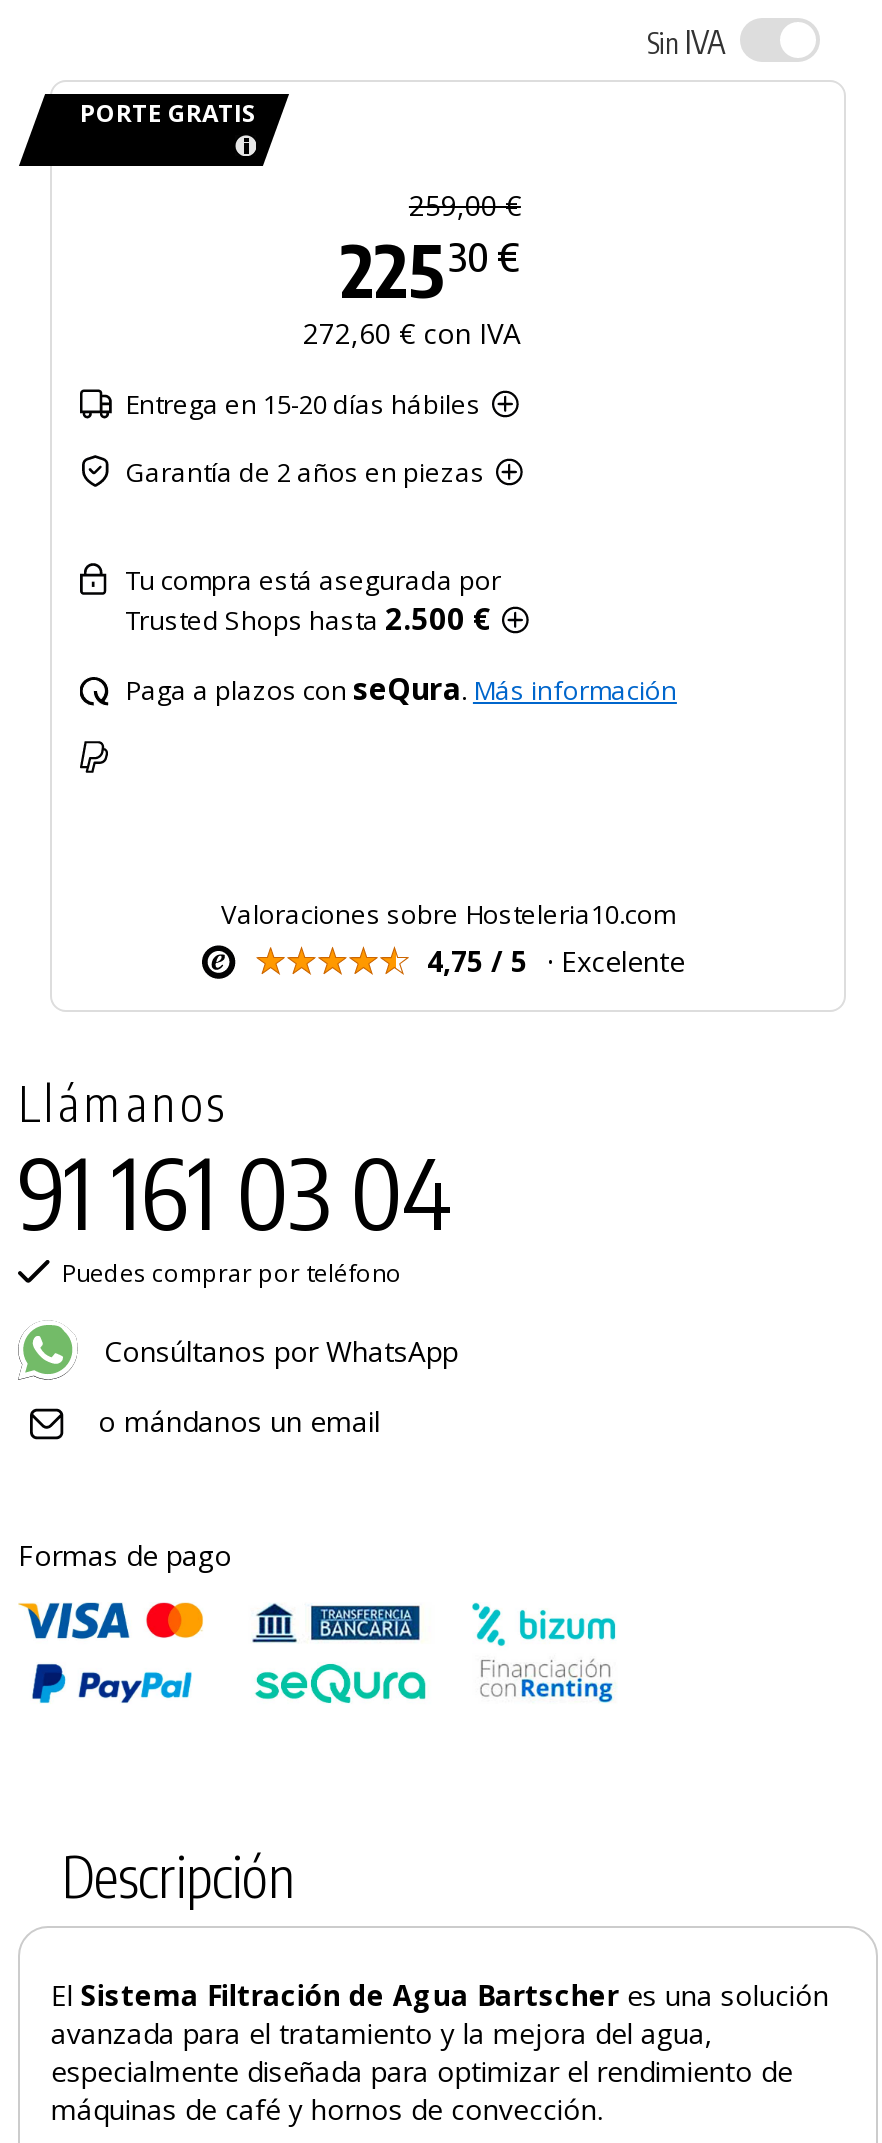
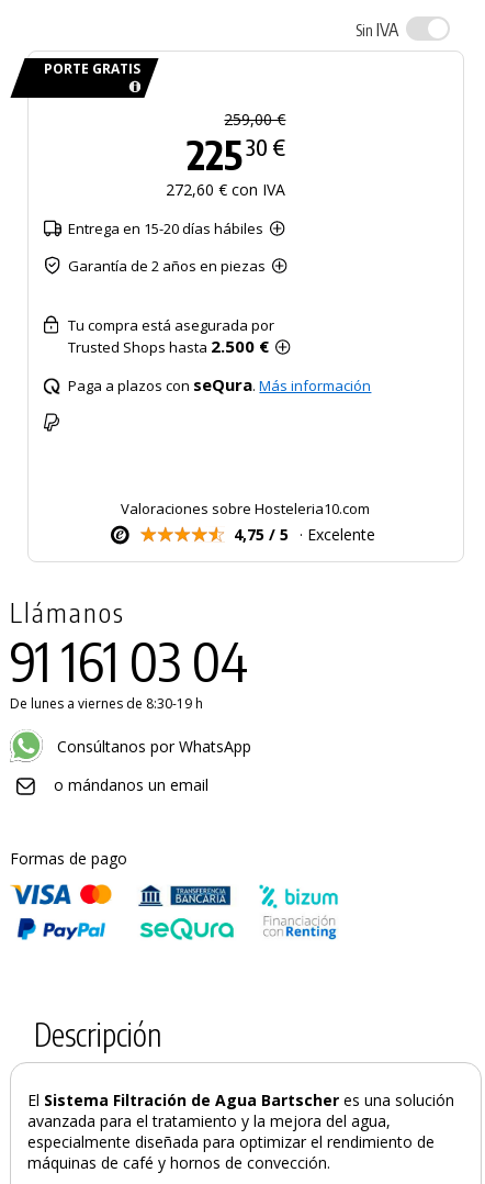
- Puedes comprar por teléfono
+ De lunes a viernes de 8:30-19 h
